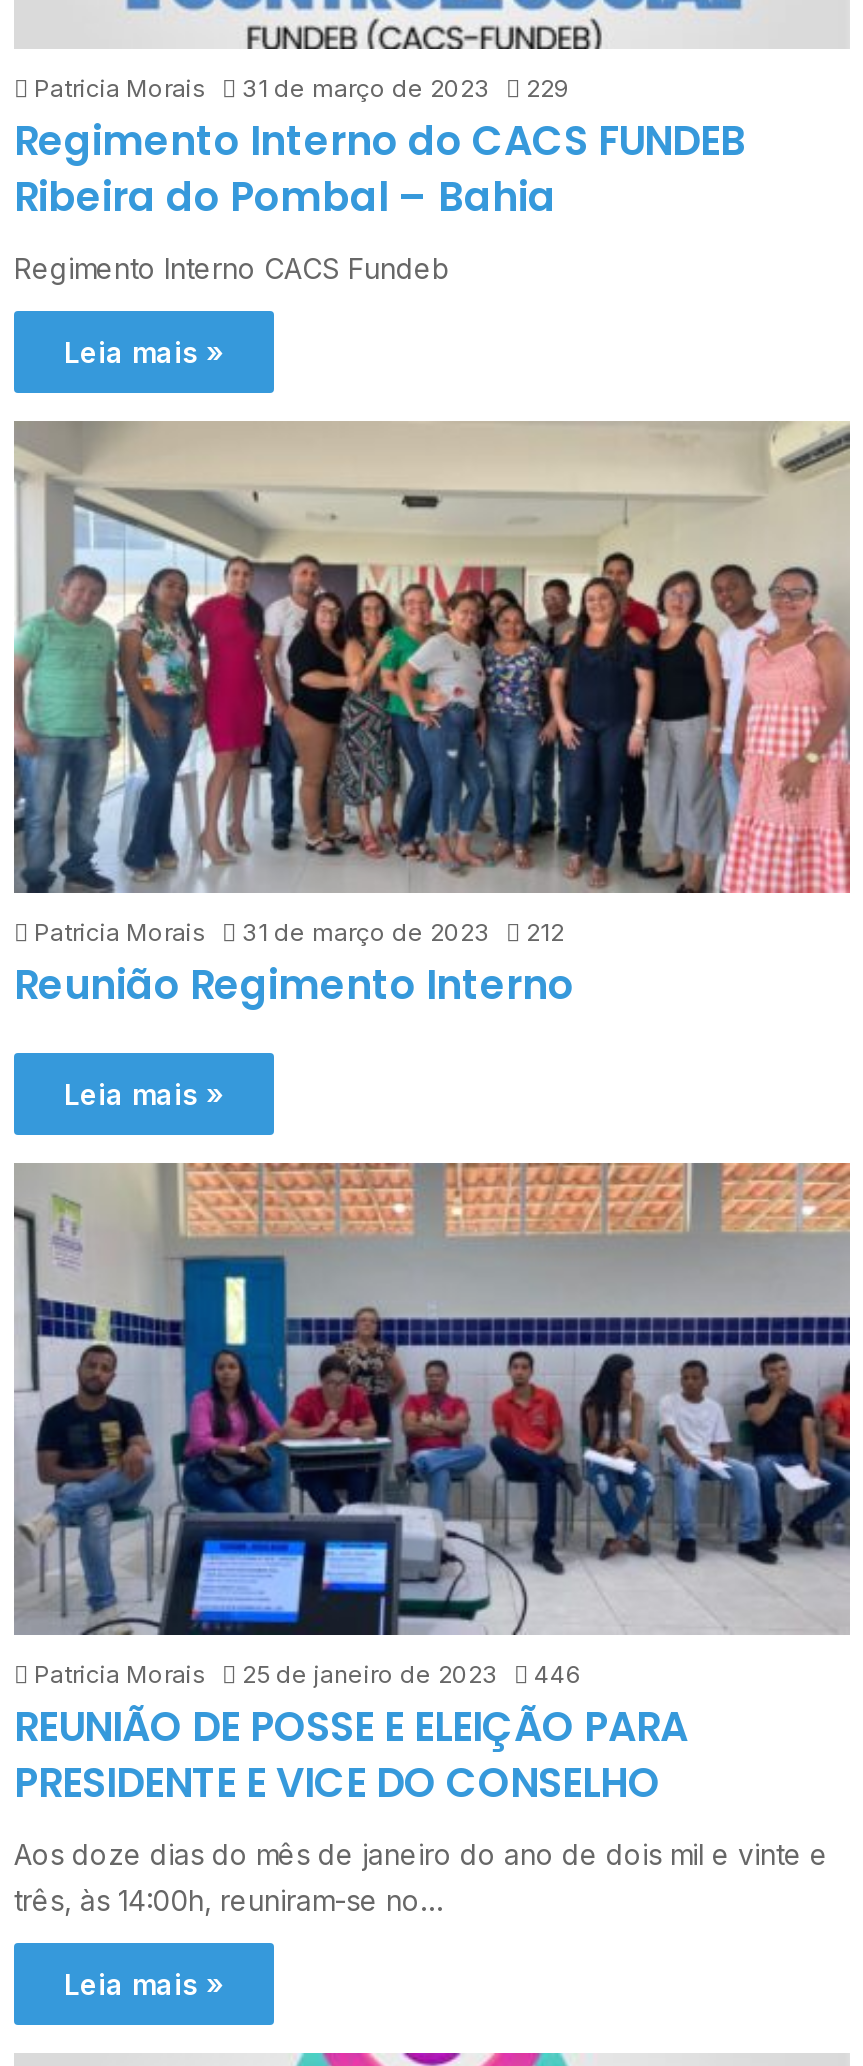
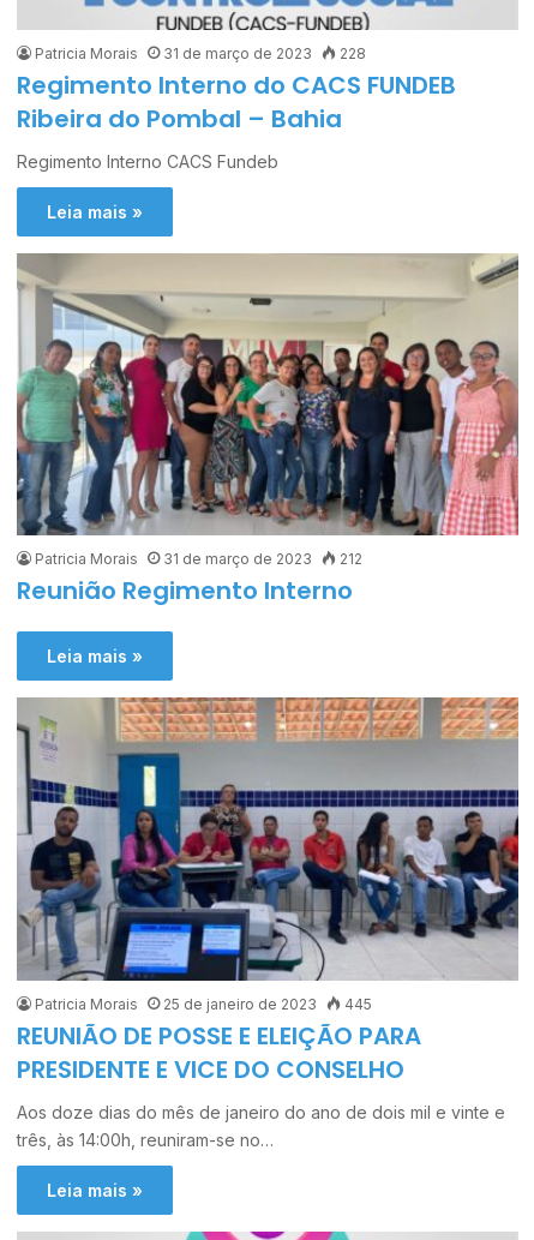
- Patricia Morais 31 de março de 2023 229
+ Patricia Morais 31 de março de 2023 228

- Patricia Morais 25 de janeiro de 2023 446
+ Patricia Morais 25 de janeiro de 2023 445
